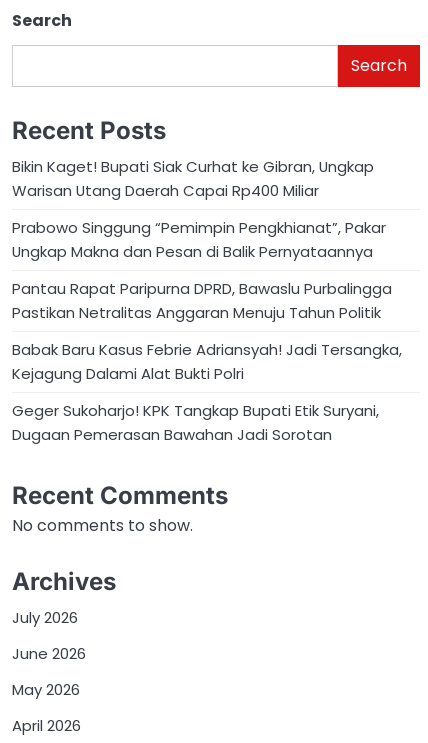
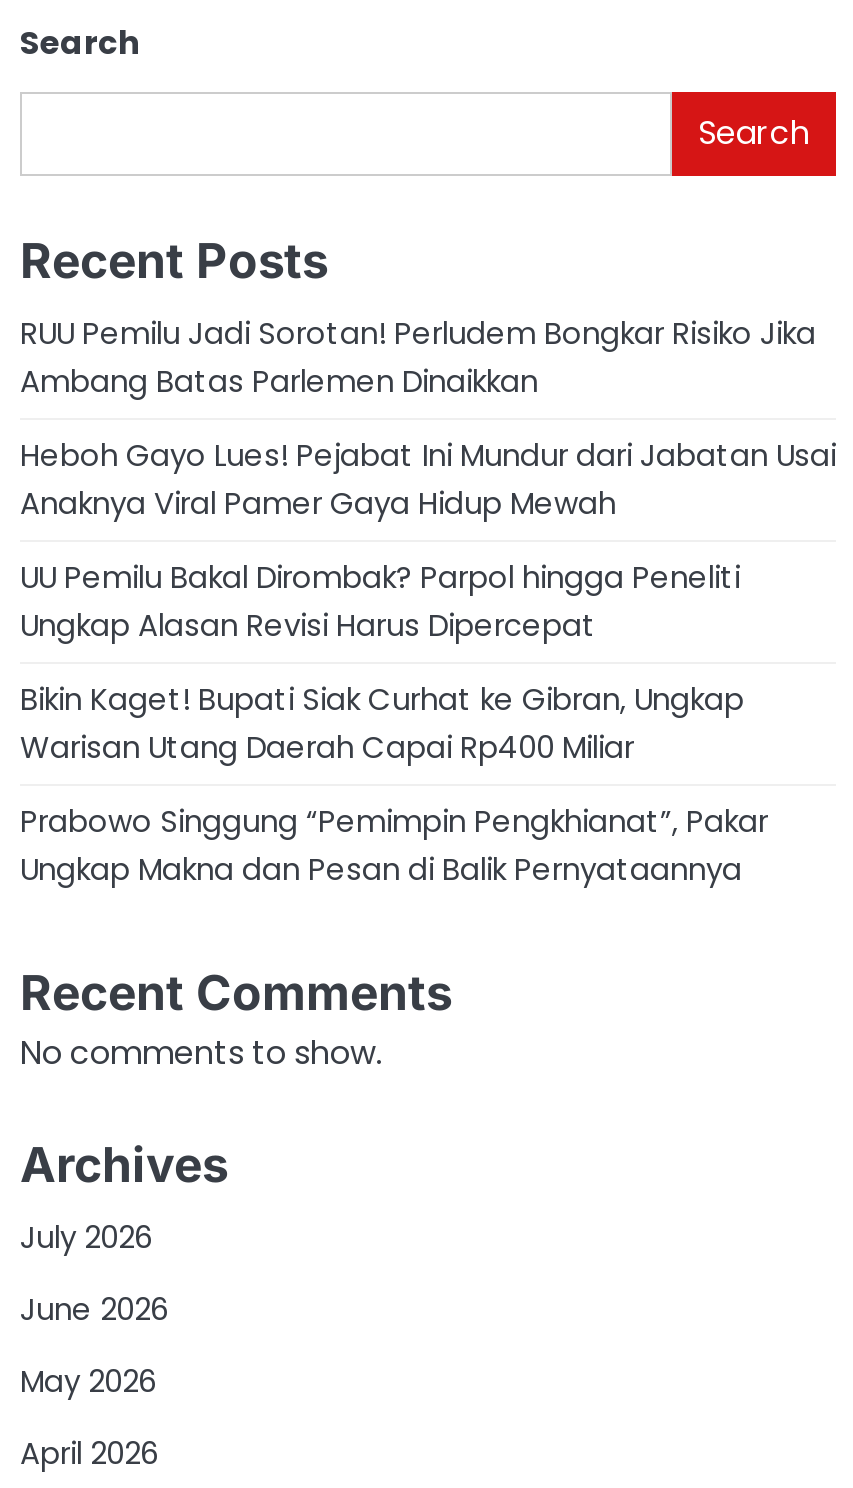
+ RUU Pemilu Jadi Sorotan! Perludem Bongkar Risiko Jika
+ Ambang Batas Parlemen Dinaikkan
+ Heboh Gayo Lues! Pejabat Ini Mundur dari Jabatan Usai
+ Anaknya Viral Pamer Gaya Hidup Mewah
+ UU Pemilu Bakal Dirombak? Parpol hingga Peneliti
+ Ungkap Alasan Revisi Harus Dipercepat

moved down: Bikin Kaget! Bupati Siak Curhat ke Gibran, Ungkap | Warisan Utang Daerah Capai Rp400 Miliar | Prabowo Singgung “Pemimpin Pengkhianat”, Pakar | Ungkap Makna dan Pesan di Balik Pernyataannya

- Pantau Rapat Paripurna DPRD, Bawaslu Purbalingga
- Pastikan Netralitas Anggaran Menuju Tahun Politik
- Babak Baru Kasus Febrie Adriansyah! Jadi Tersangka,
- Kejagung Dalami Alat Bukti Polri
- Geger Sukoharjo! KPK Tangkap Bupati Etik Suryani,
- Dugaan Pemerasan Bawahan Jadi Sorotan
